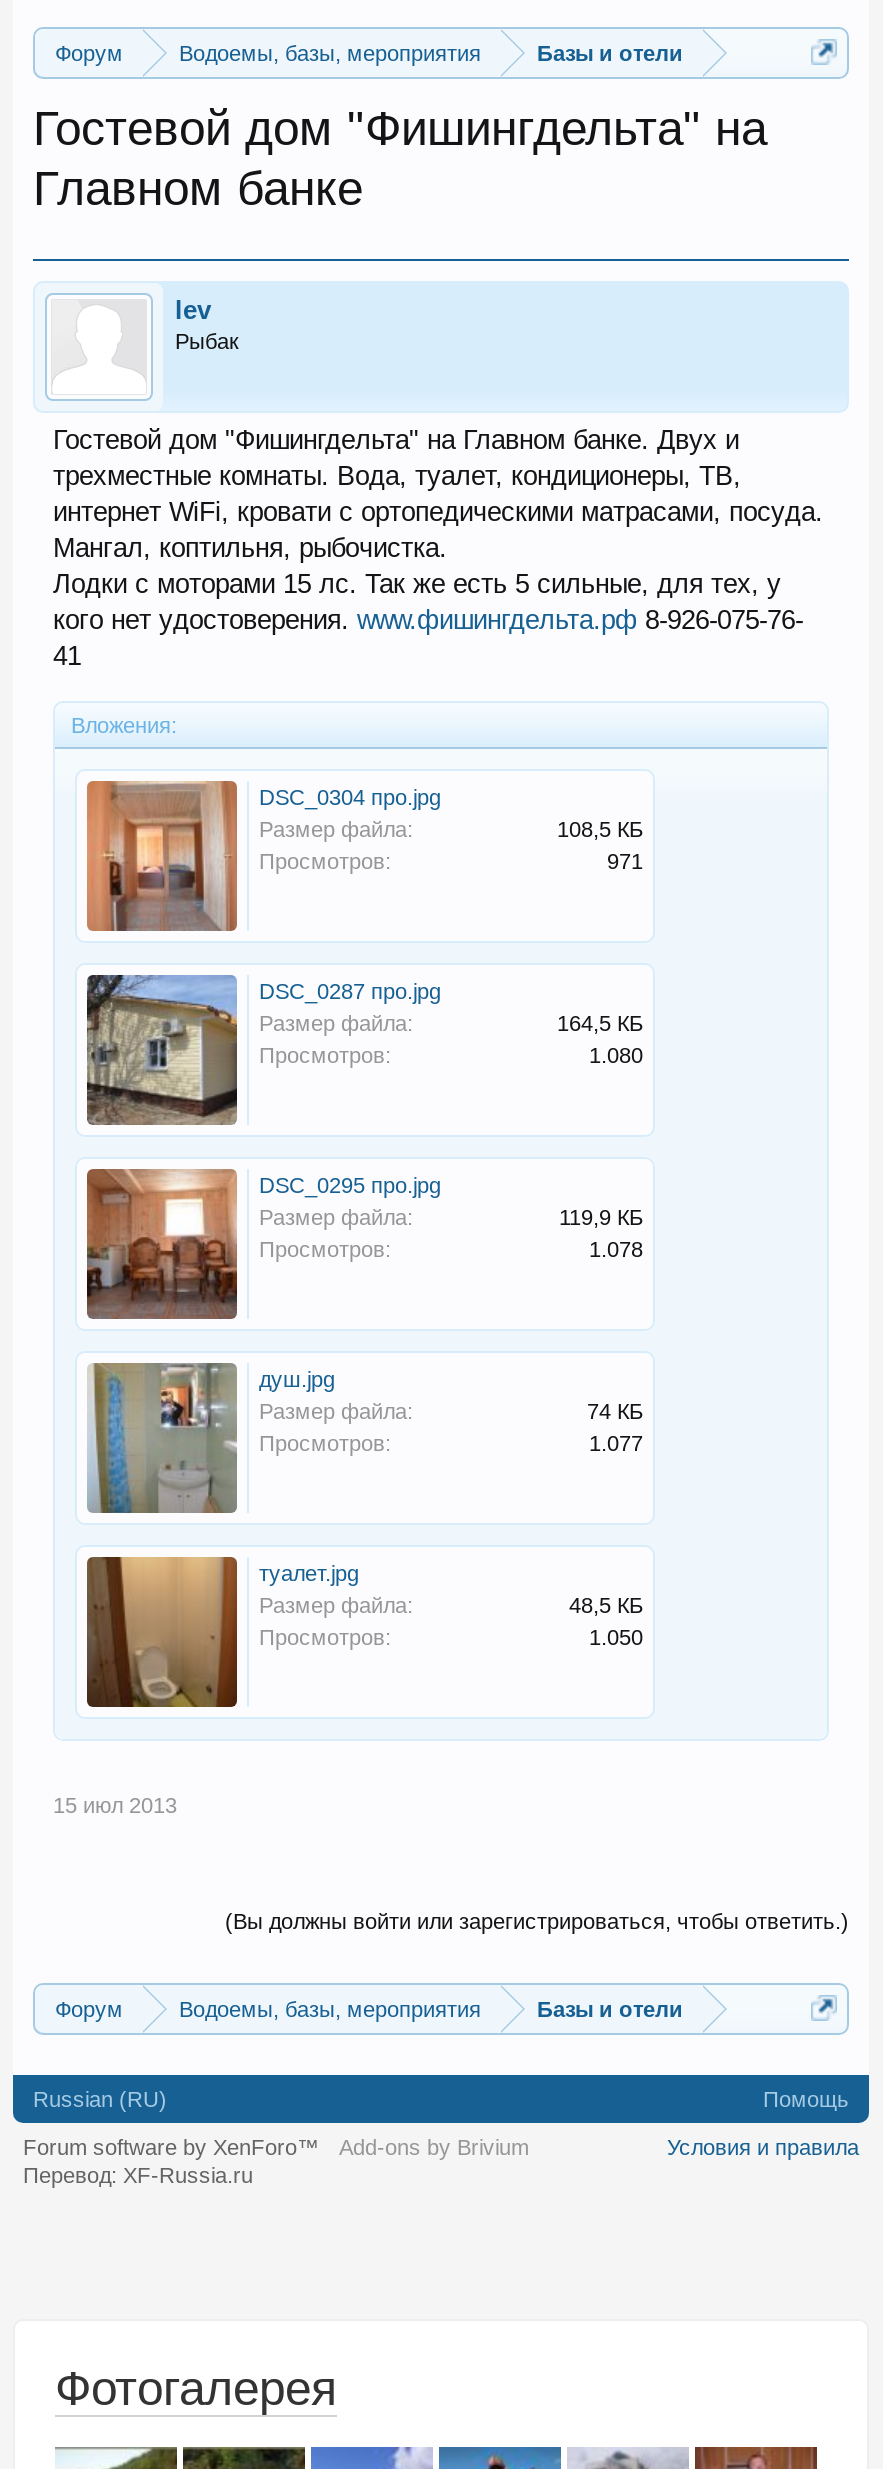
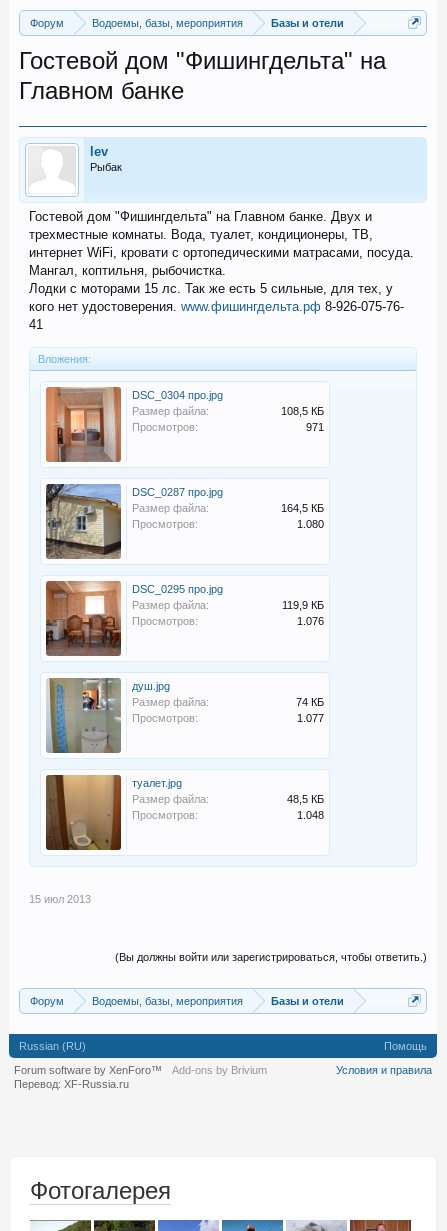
- 1.078
+ 1.076

- 1.050
+ 1.048
